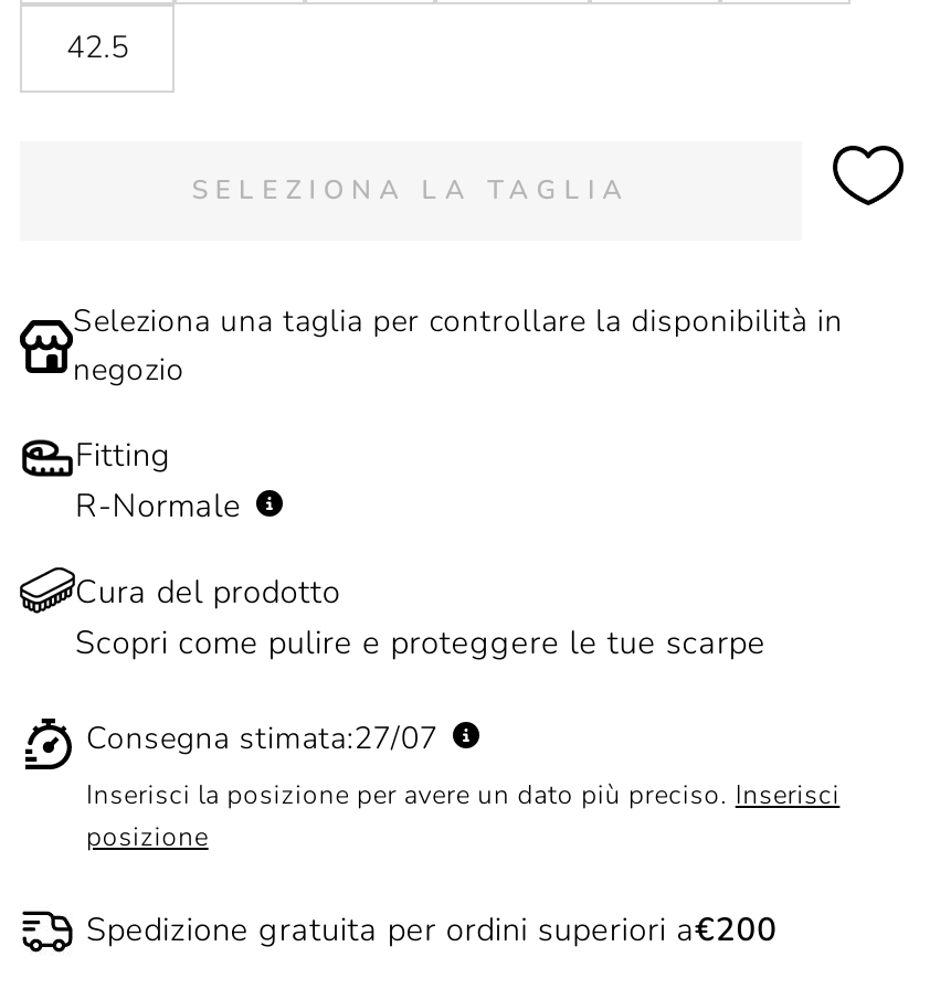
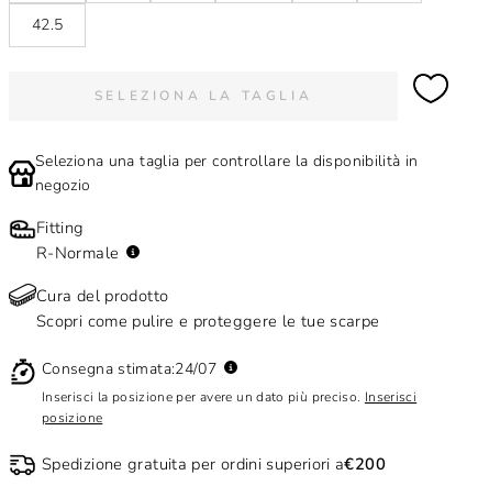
- Consegna stimata:27/07
+ Consegna stimata:24/07
